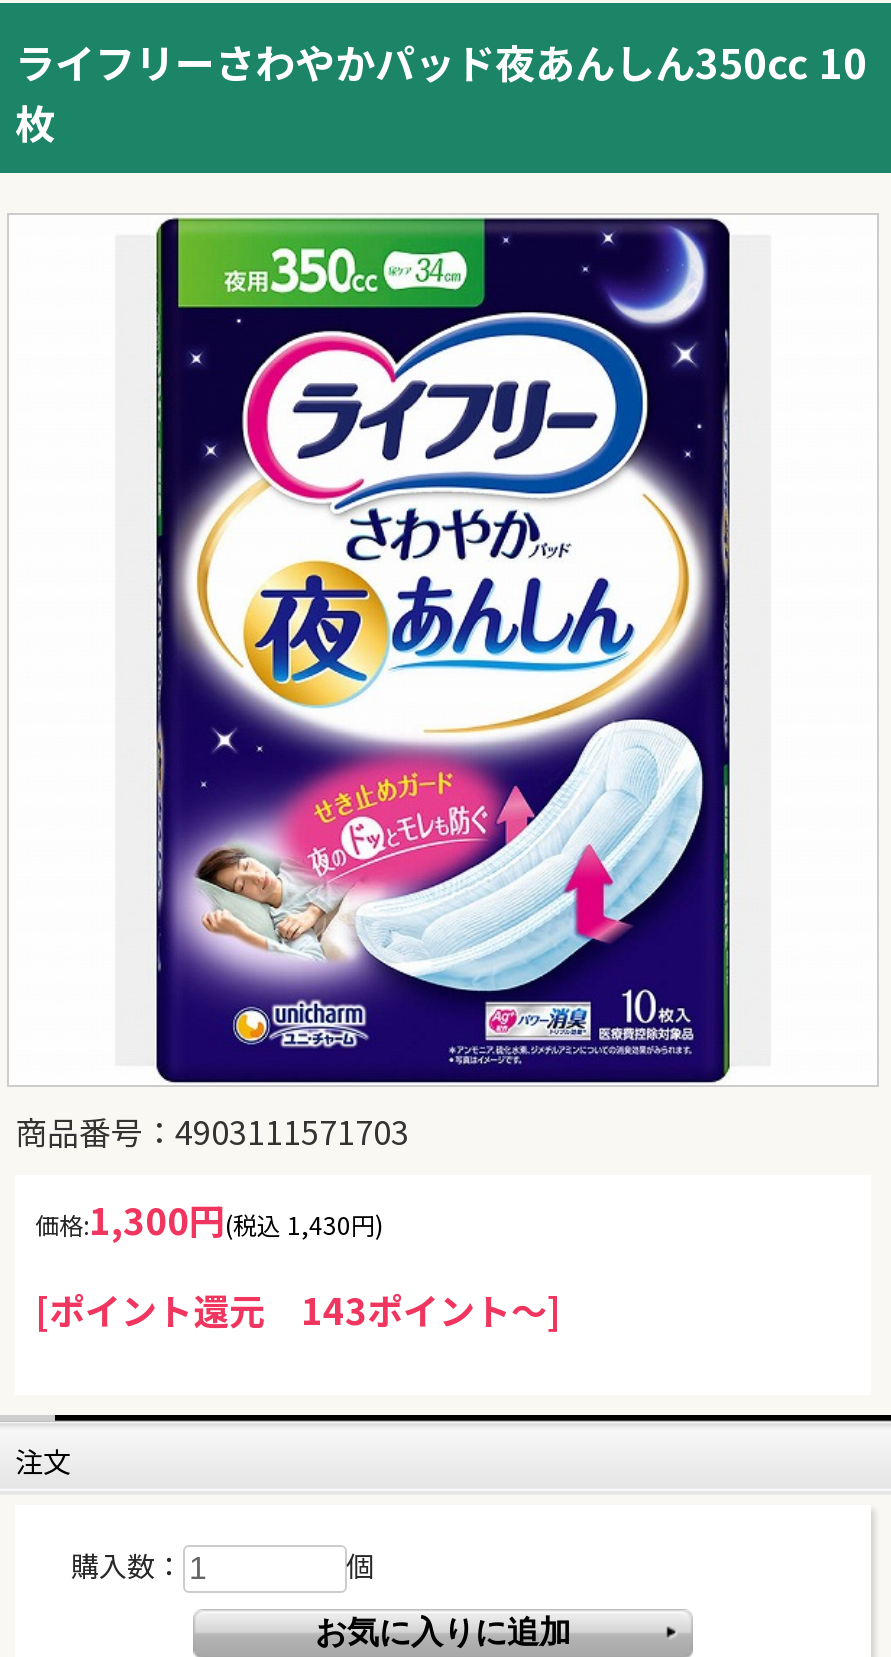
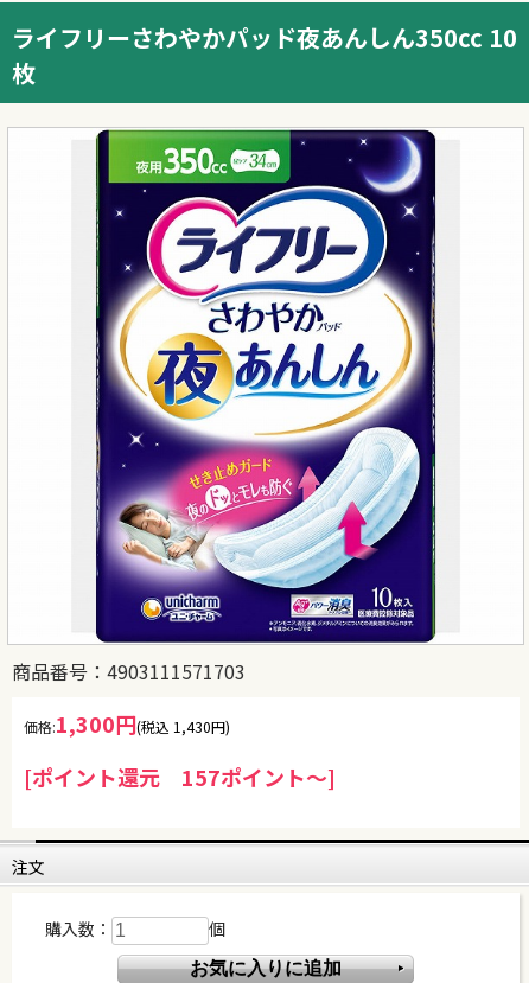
- [ポイント還元 143ポイント～]
+ [ポイント還元 157ポイント～]
